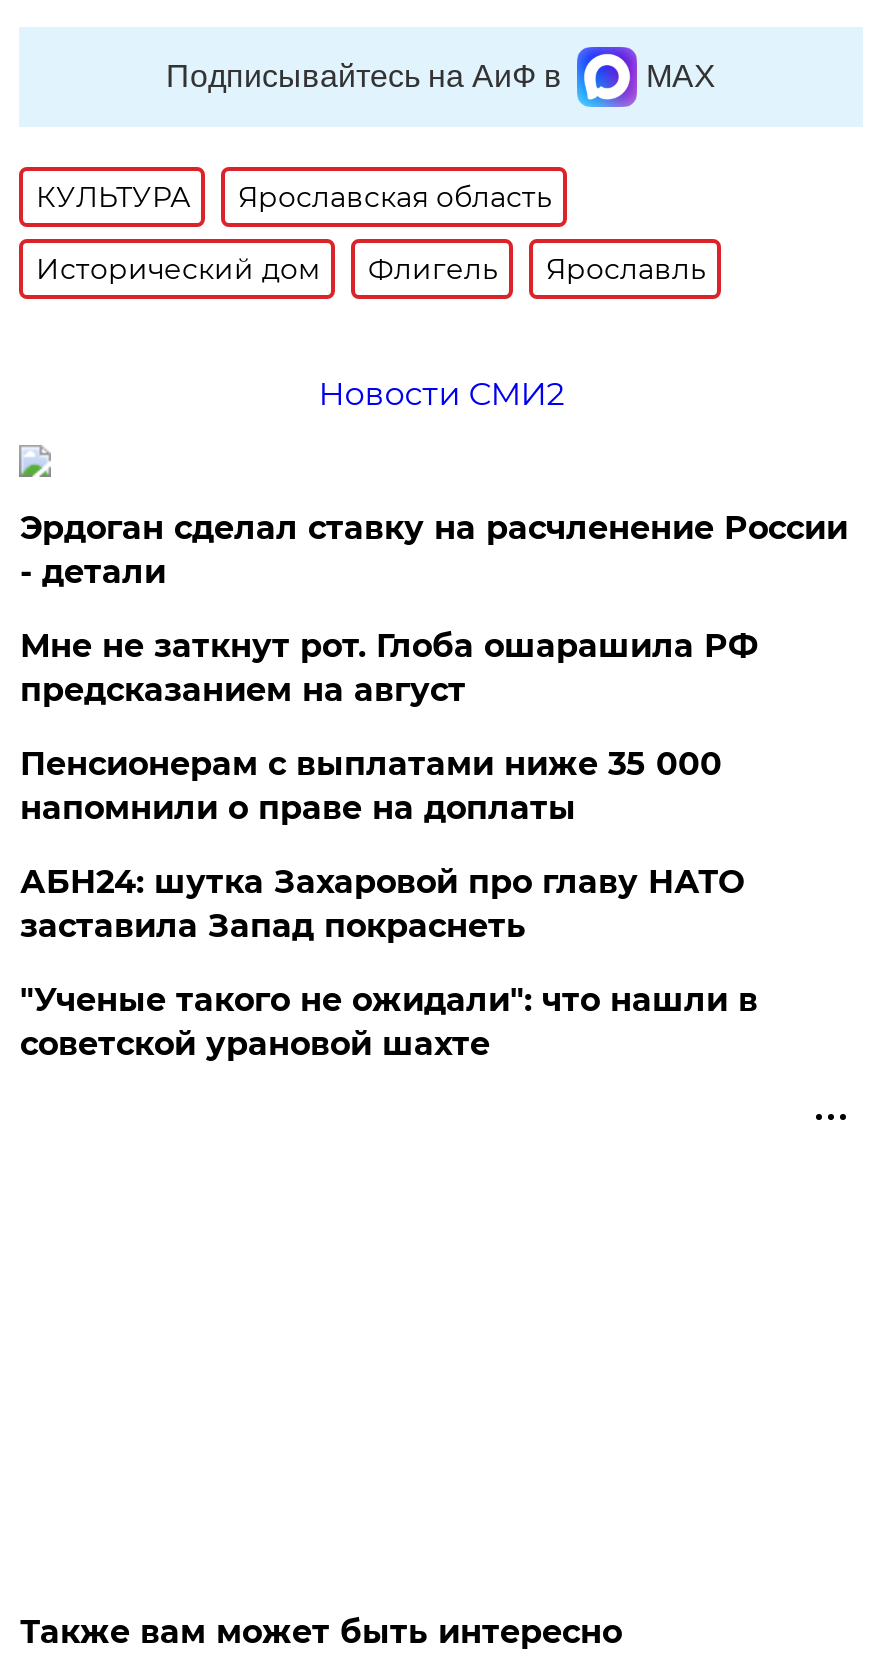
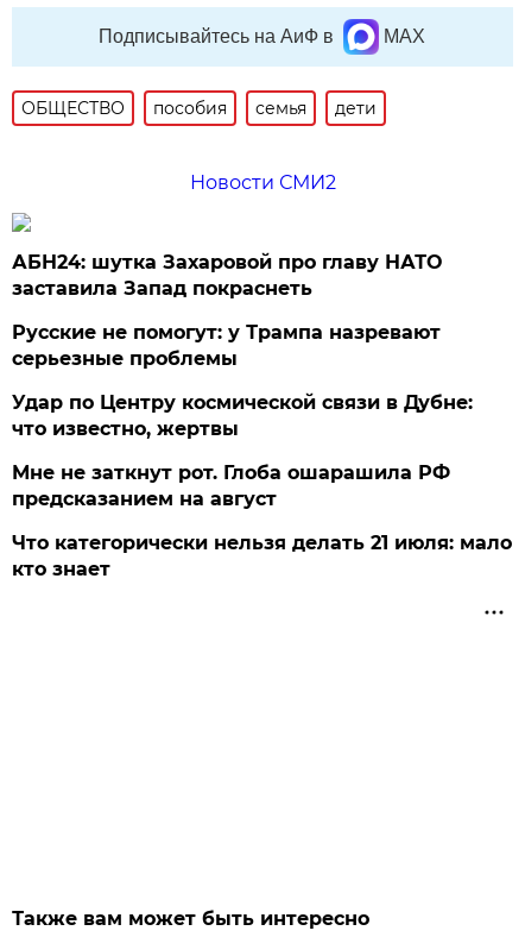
- КУЛЬТУРА
- Ярославская область
- Исторический дом
- Флигель
- Ярославль
+ ОБЩЕСТВО
+ пособия
+ семья
+ дети

- Эрдоган сделал ставку на расчленение России
- - детали
- Пенсионерам с выплатами ниже 35 000
- напомнили о праве на доплаты

moved down: Мне не заткнут рот. Глоба ошарашила РФ | предсказанием на август

moved up: АБН24: шутка Захаровой про главу НАТО | заставила Запад покраснеть

- "Ученые такого не ожидали": что нашли в
- советской урановой шахте
+ Русские не помогут: у Трампа назревают
+ серьезные проблемы
+ Удар по Центру космической связи в Дубне:
+ что известно, жертвы
+ Что категорически нельзя делать 21 июля: мало
+ кто знает
